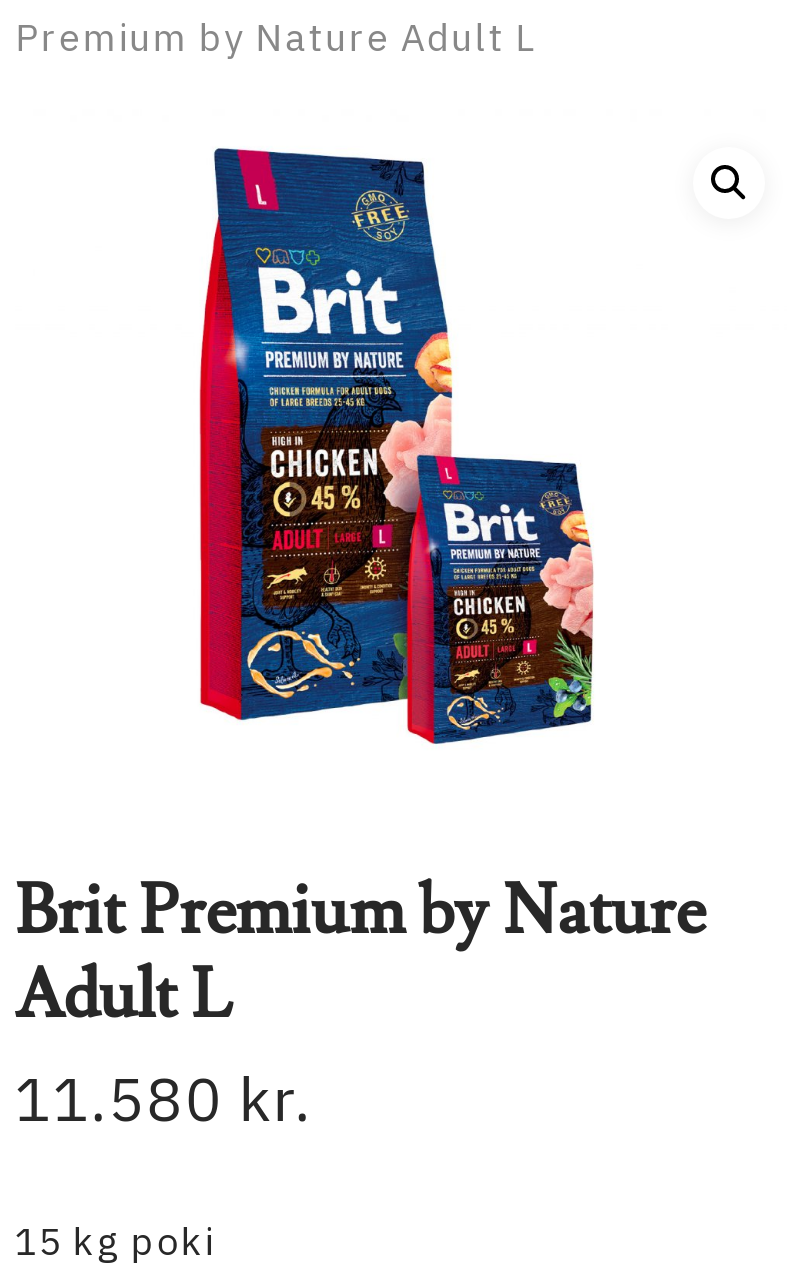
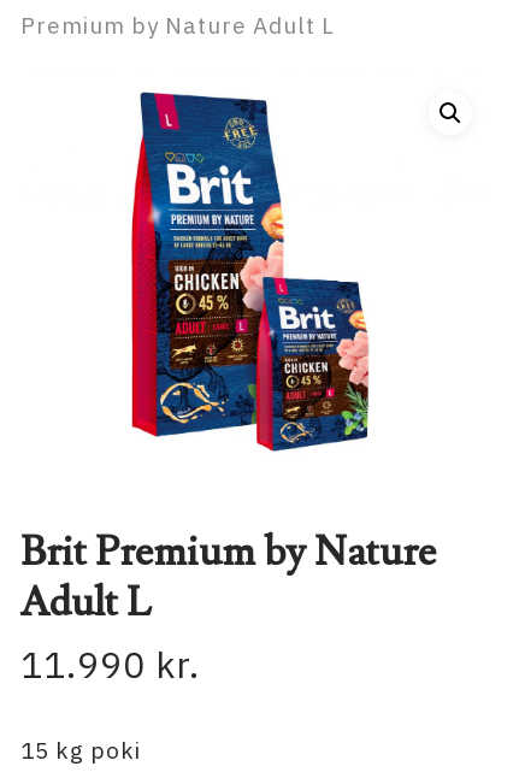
- 11.580 kr.
+ 11.990 kr.
